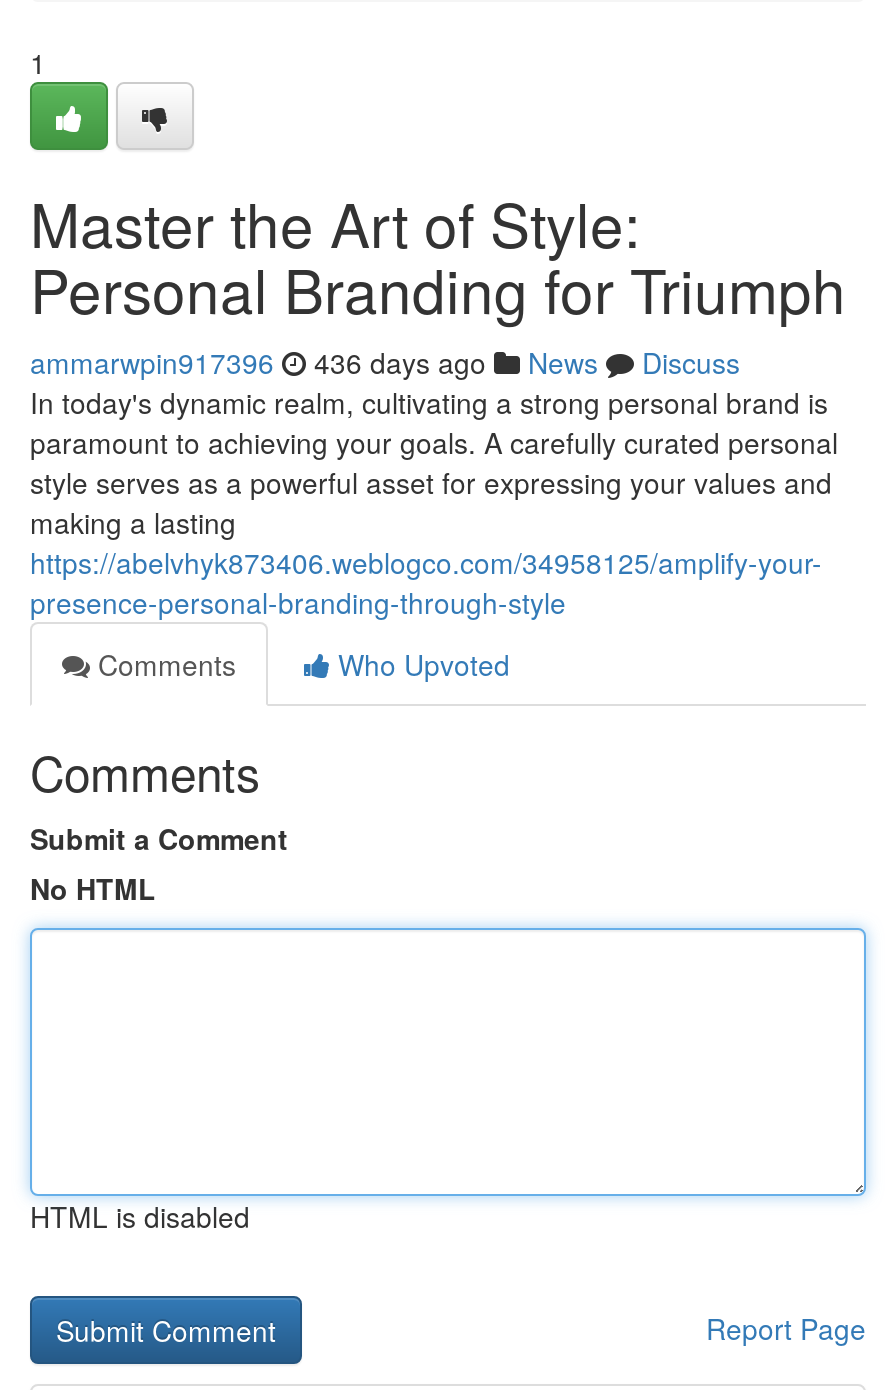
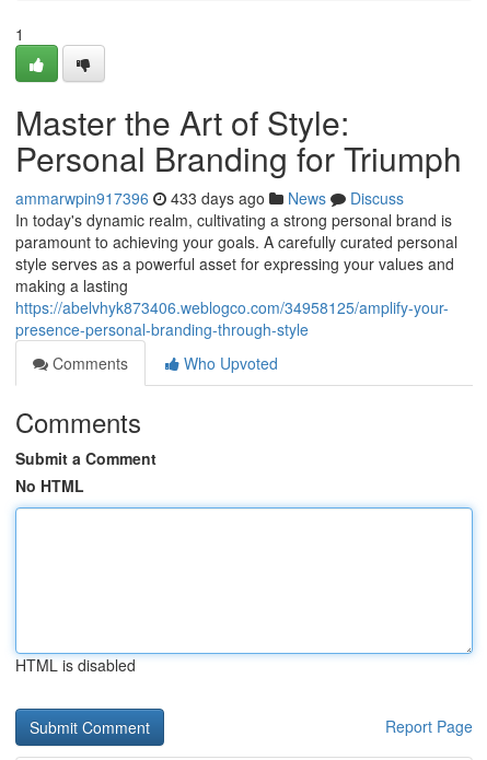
- ammarwpin917396 436 days ago News Discuss
+ ammarwpin917396 433 days ago News Discuss
